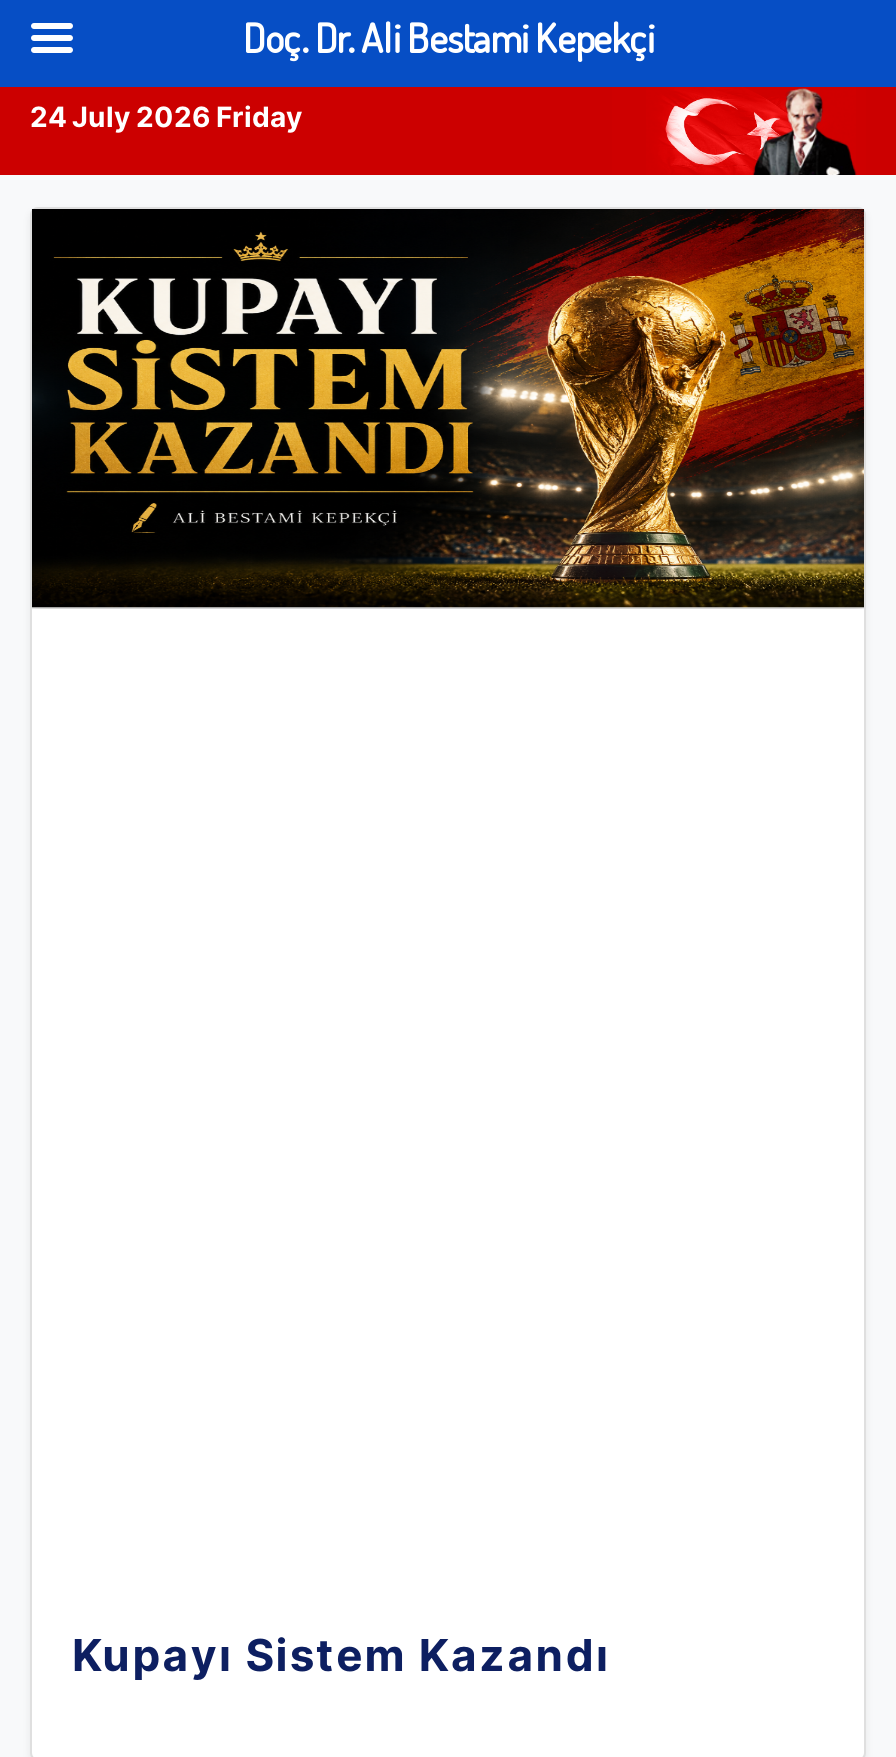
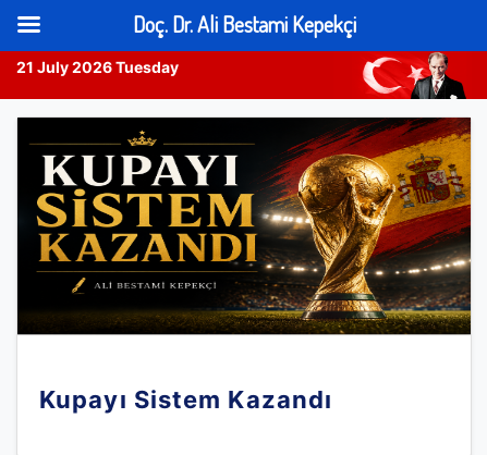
- 24 July 2026 Friday
+ 21 July 2026 Tuesday
